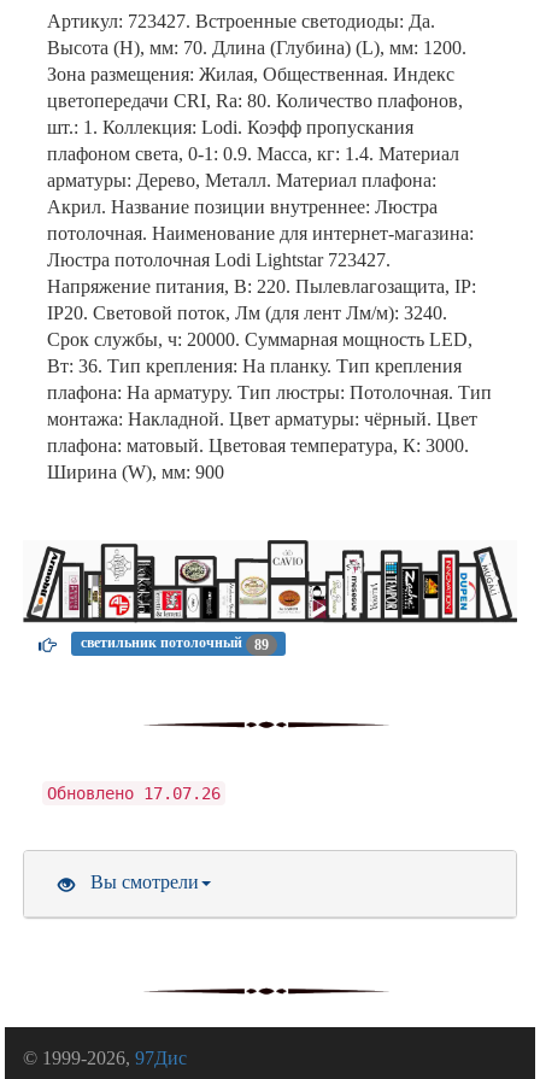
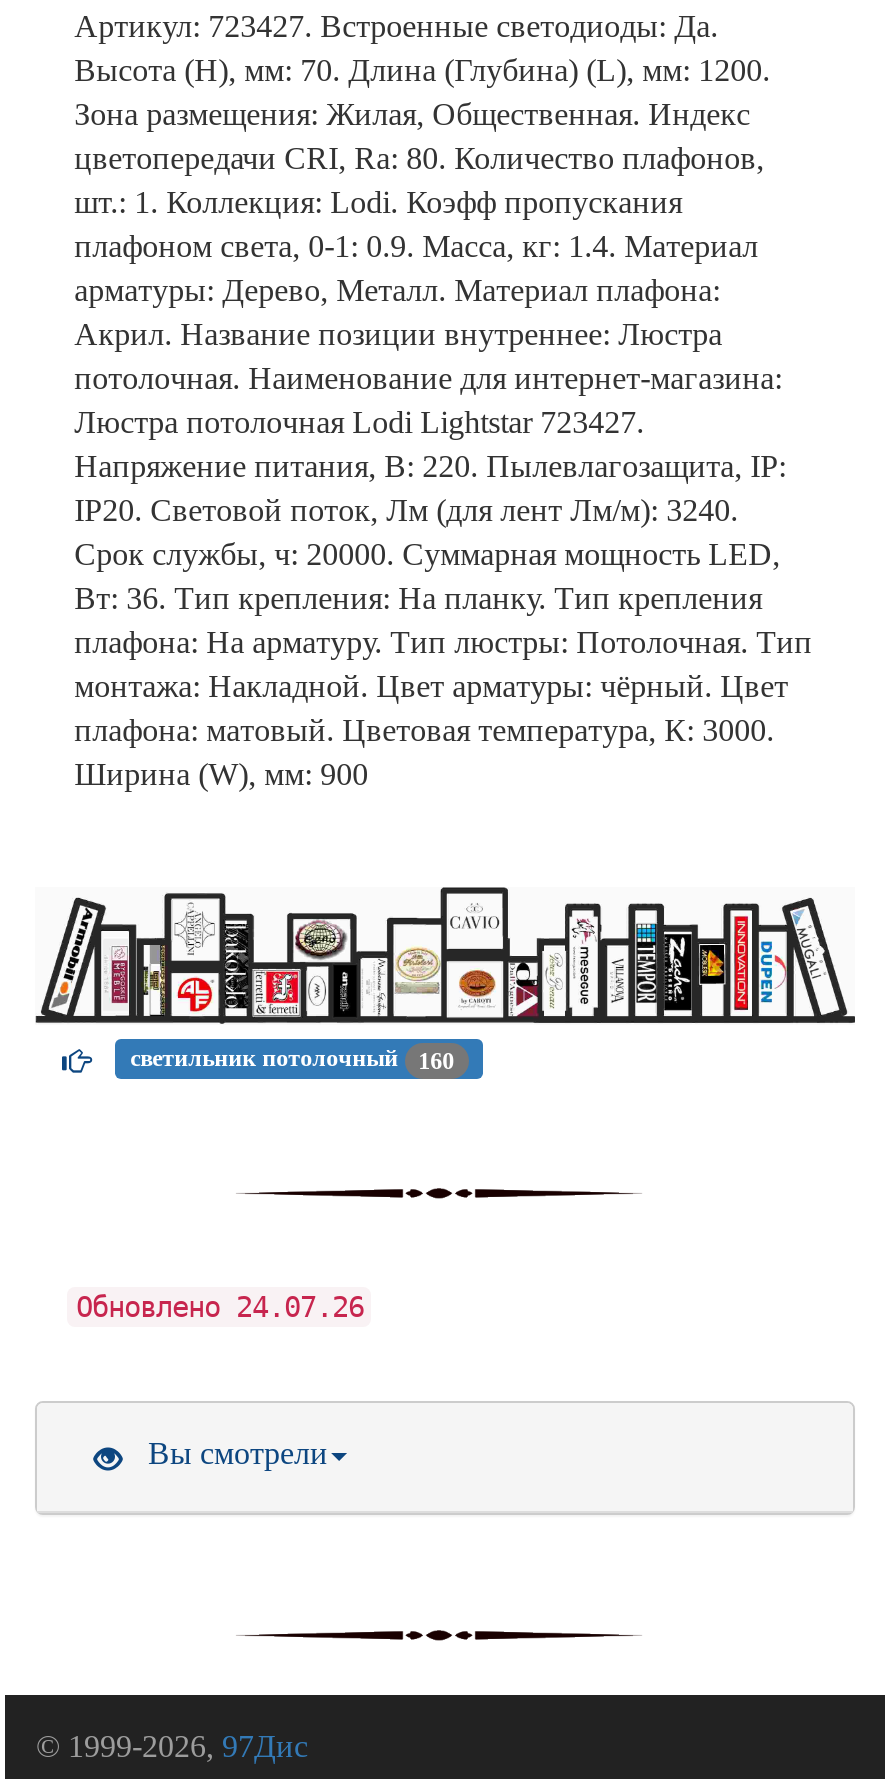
- светильник потолочный 89
+ светильник потолочный 160

- Обновлено 17.07.26
+ Обновлено 24.07.26
